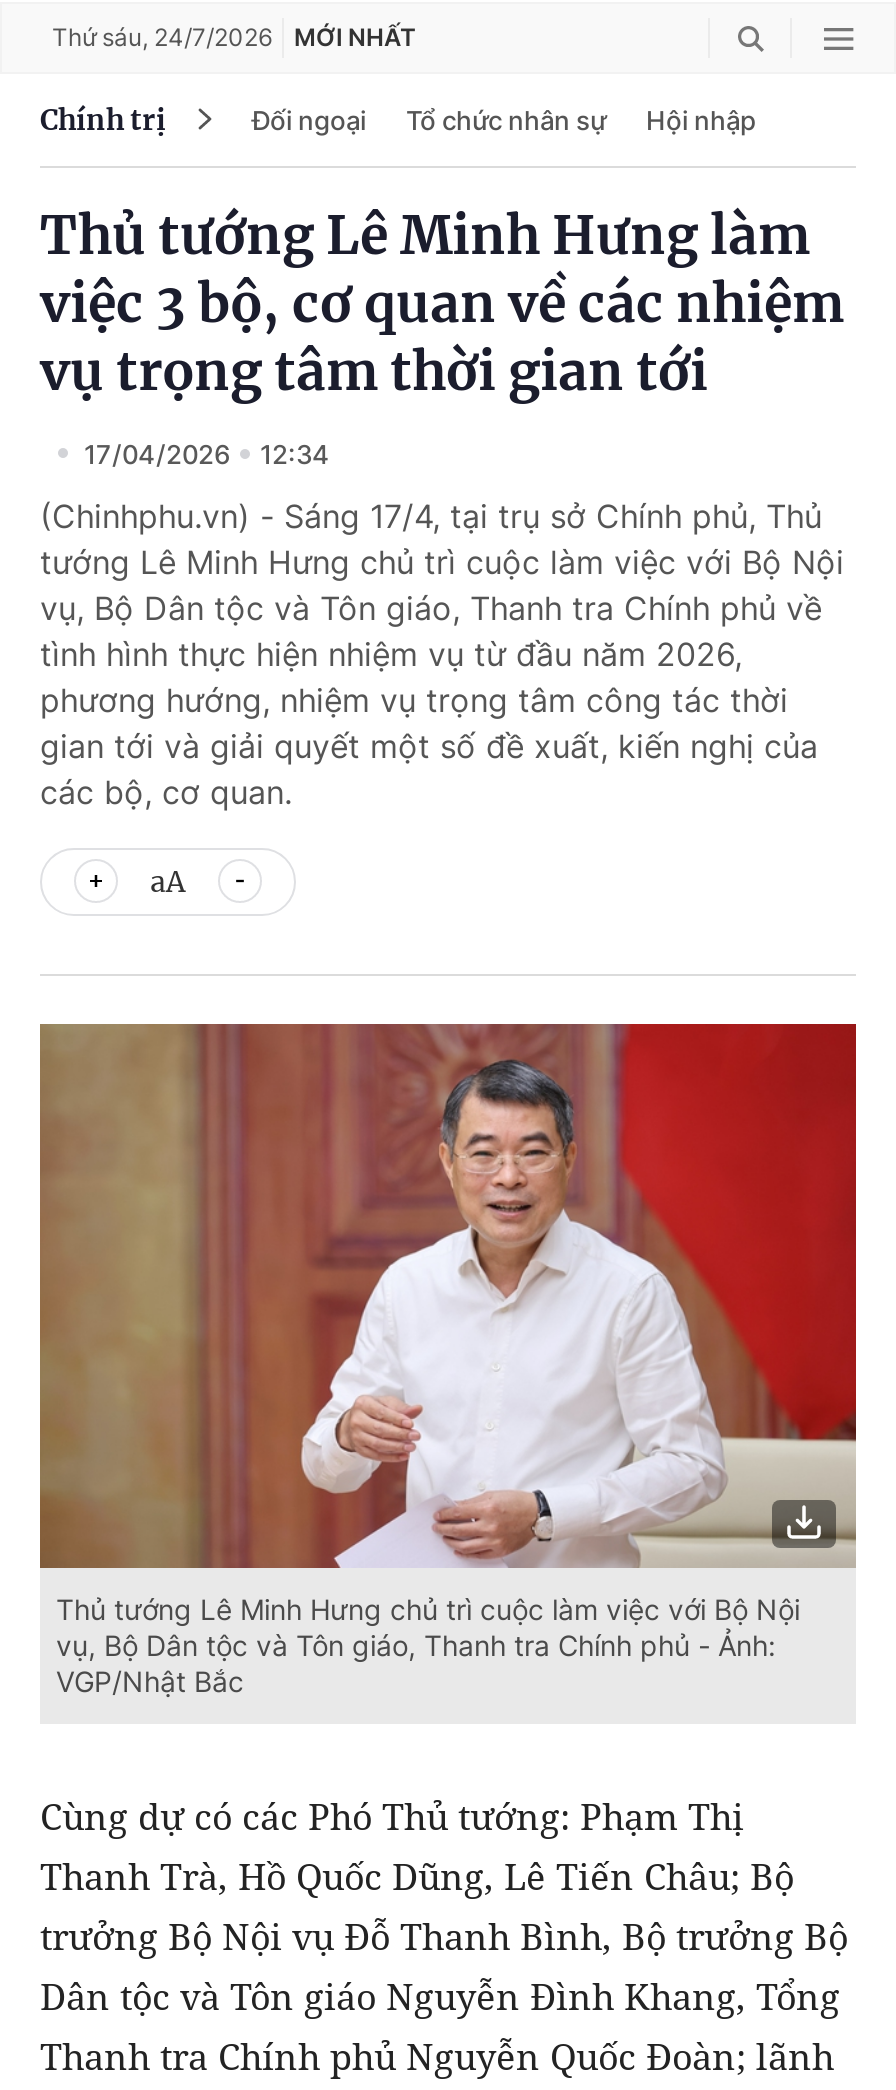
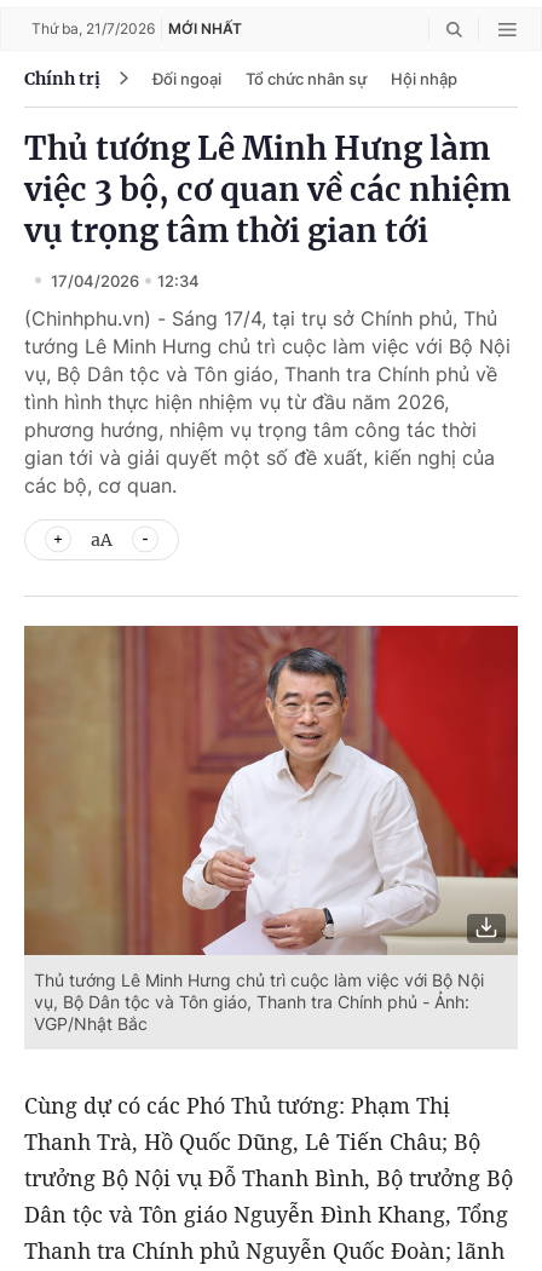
- Thứ sáu, 24/7/2026 MỚI NHẤT
+ Thứ ba, 21/7/2026 MỚI NHẤT
